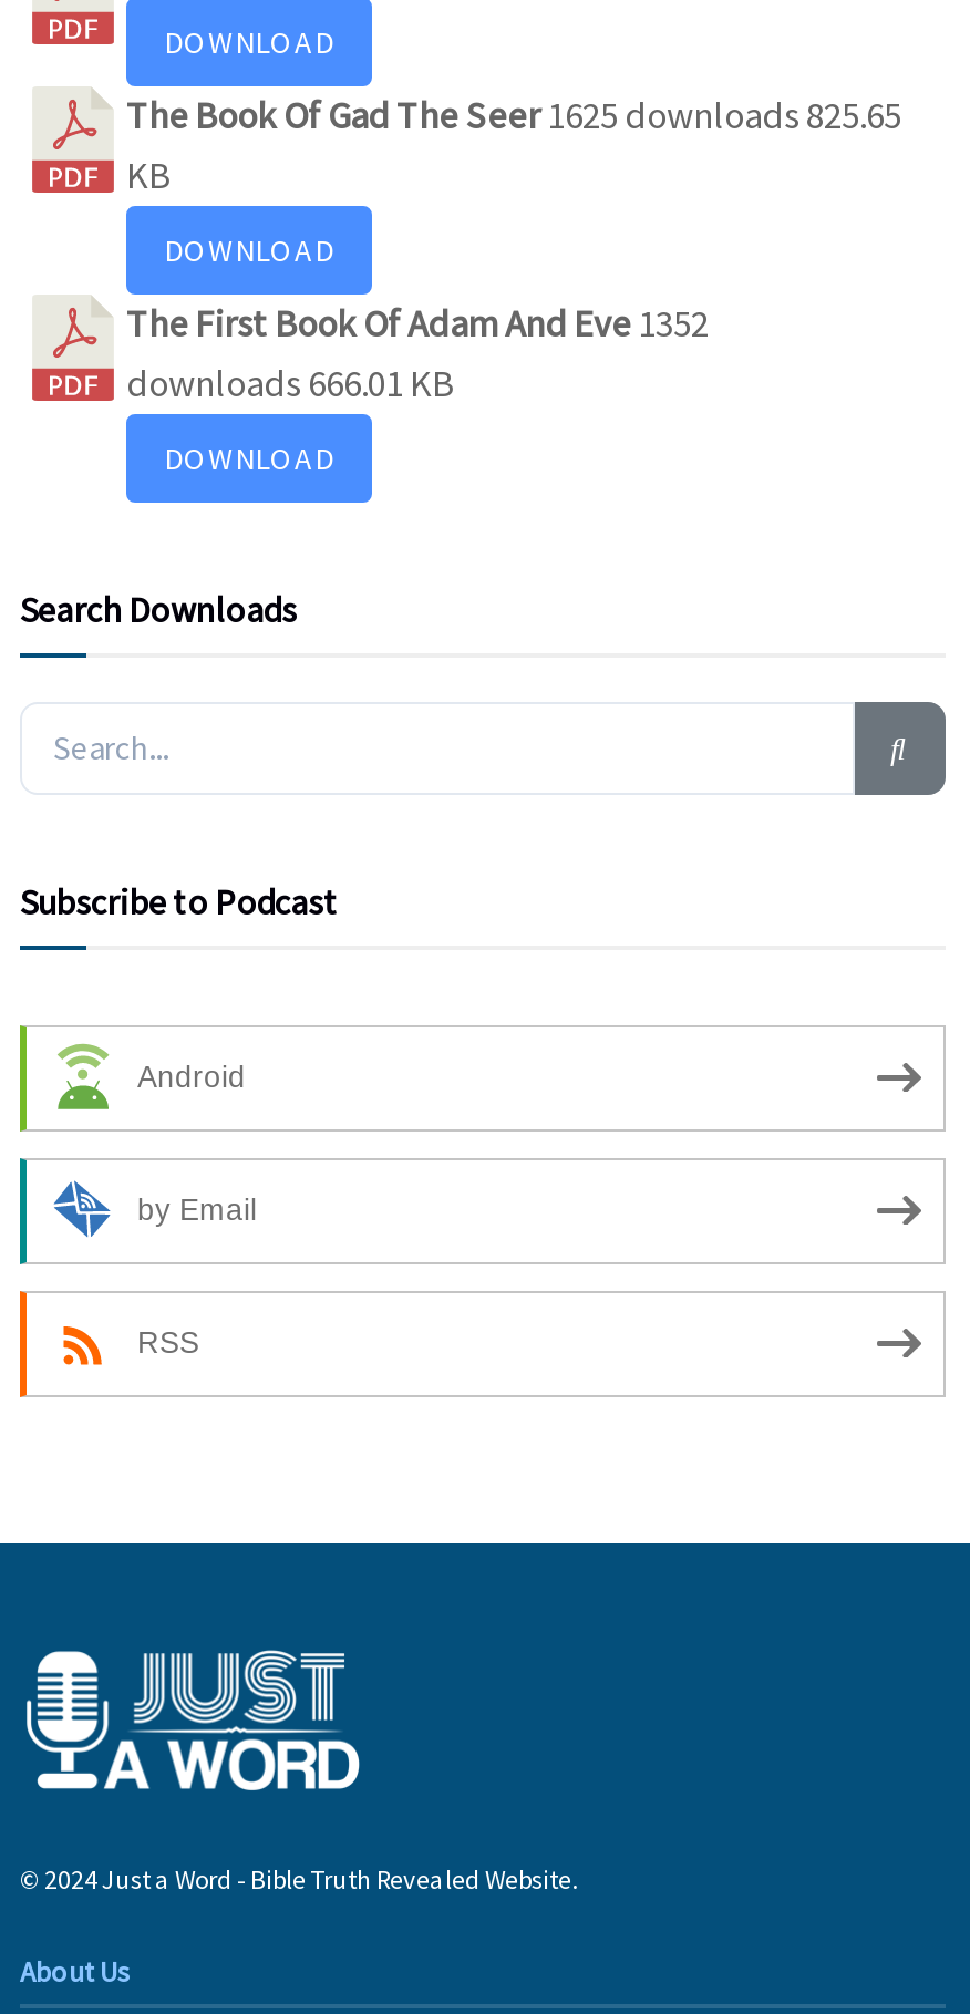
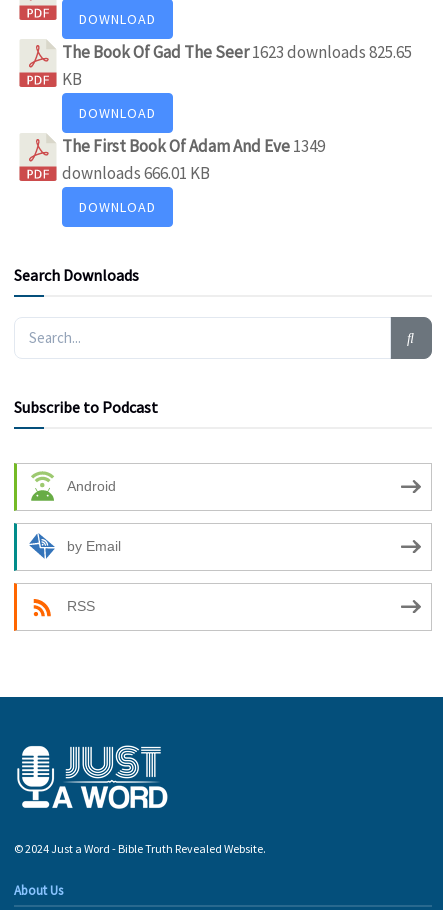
- The Book Of Gad The Seer1625 downloads 825.65
+ The Book Of Gad The Seer1623 downloads 825.65

- The First Book Of Adam And Eve 1352
+ The First Book Of Adam And Eve 1349
